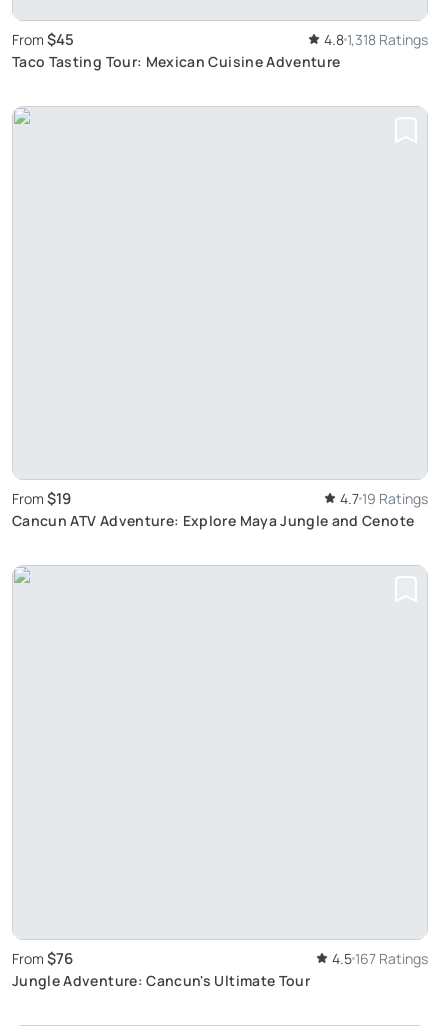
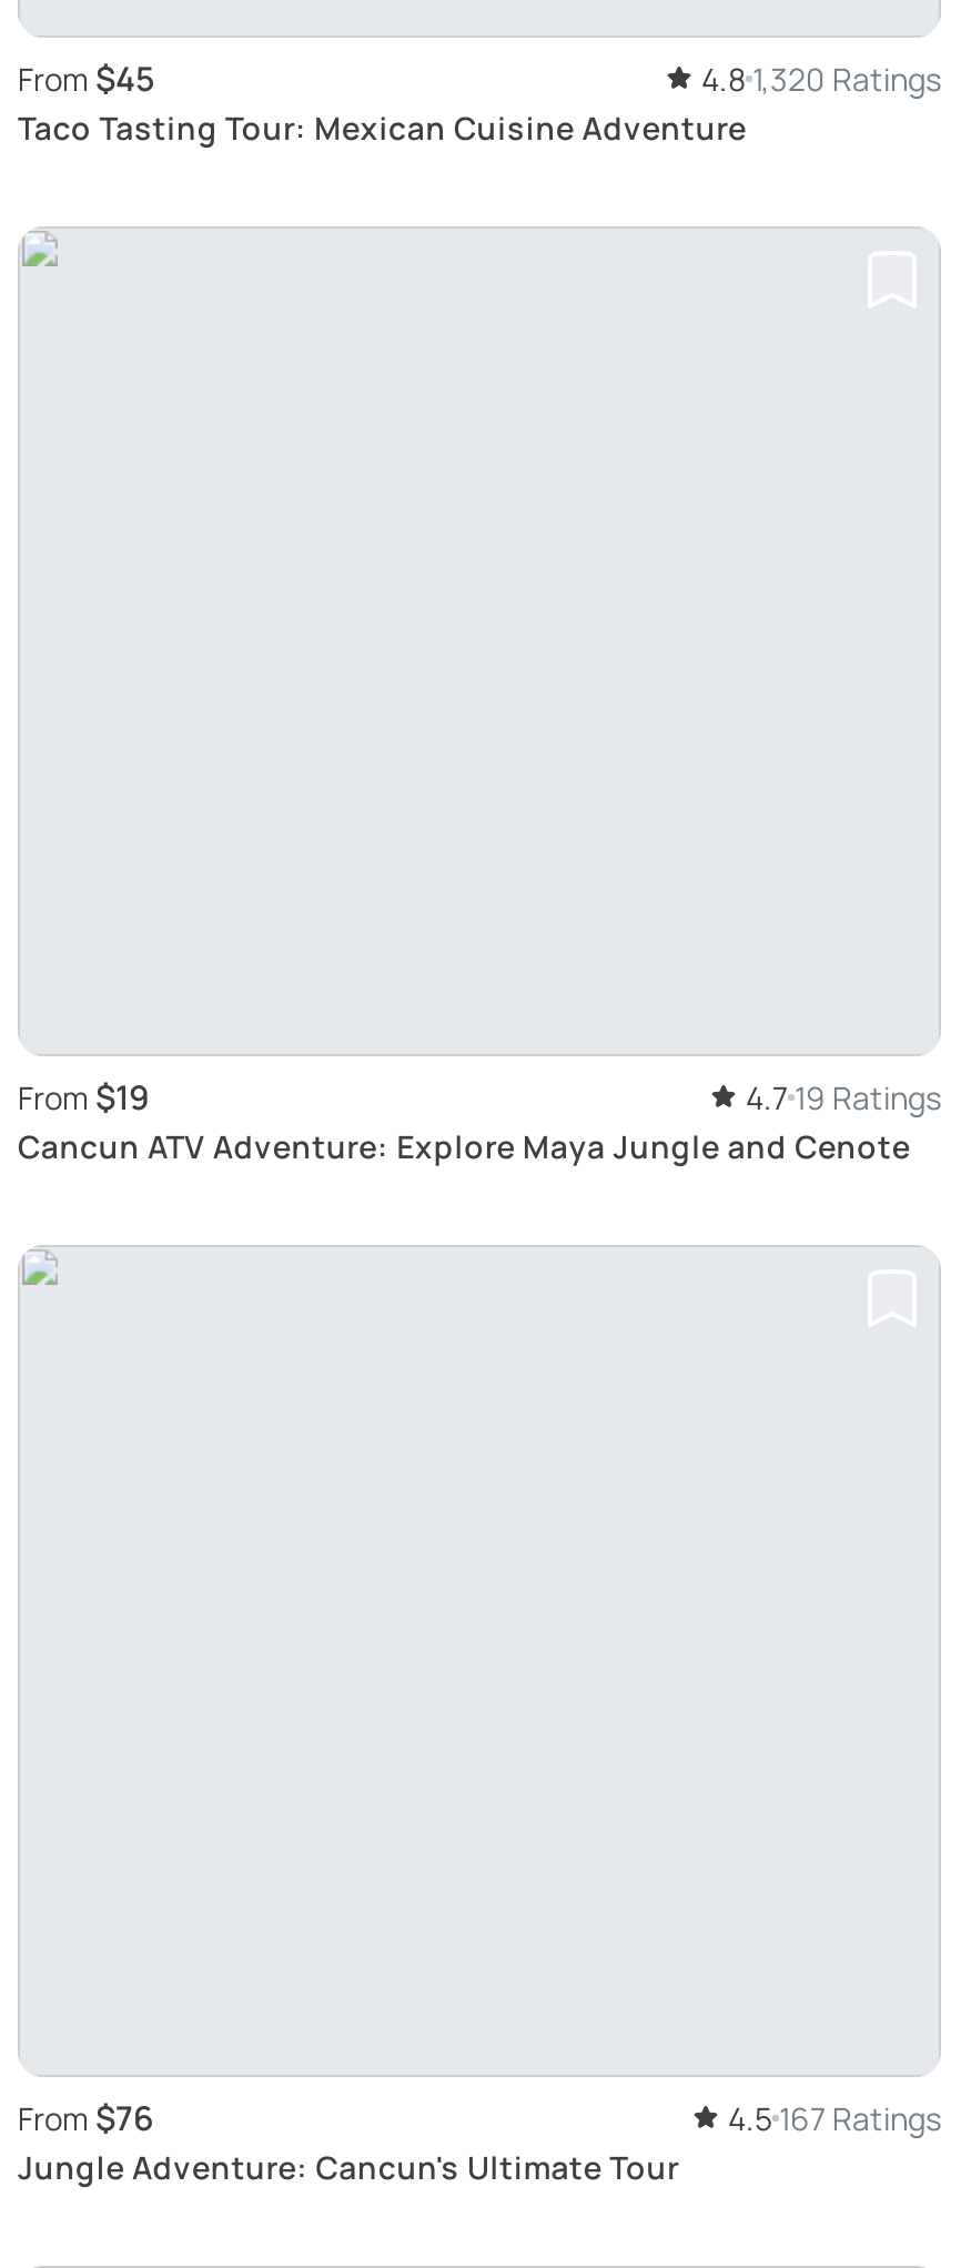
- 4.8 1,318 Ratings
+ 4.8 1,320 Ratings
